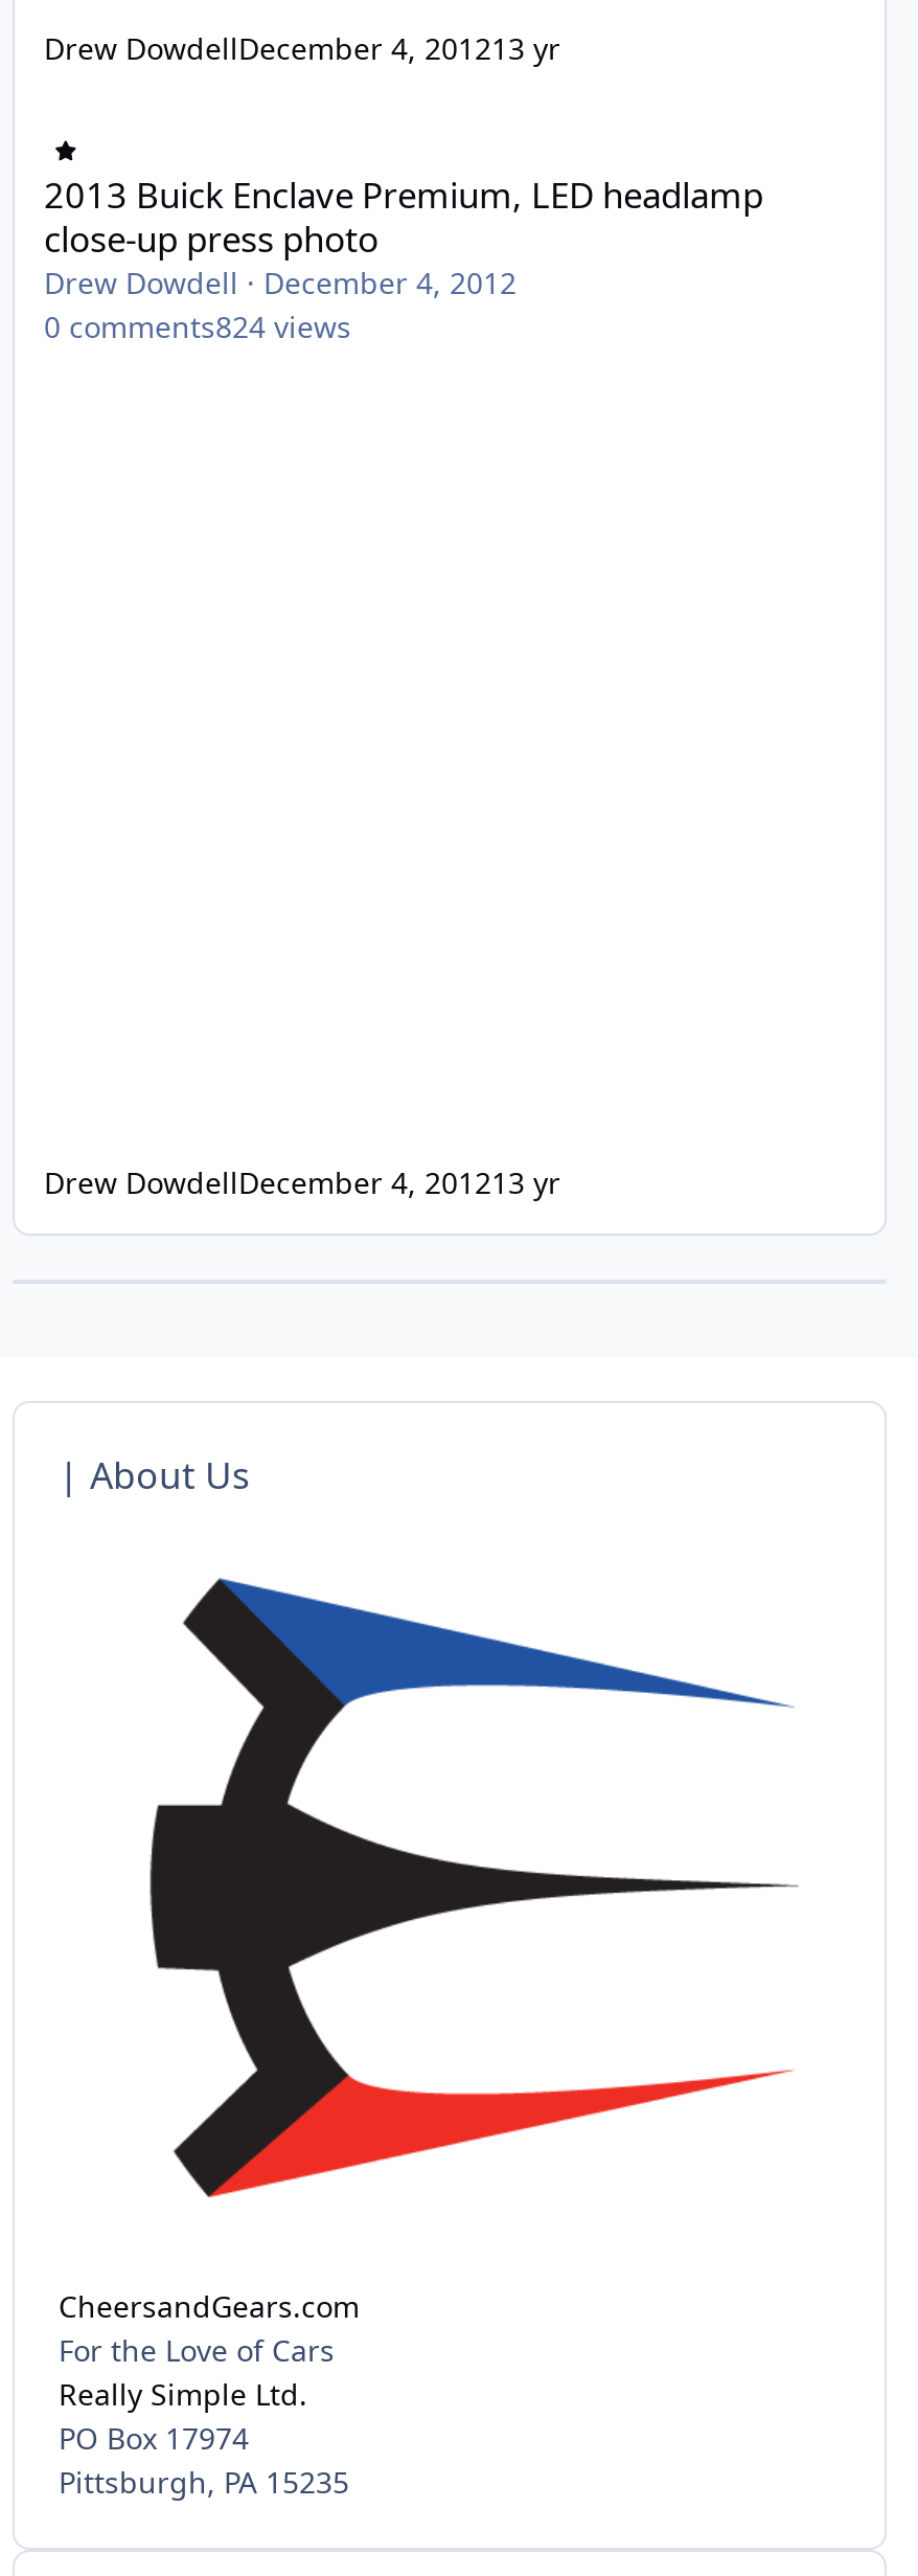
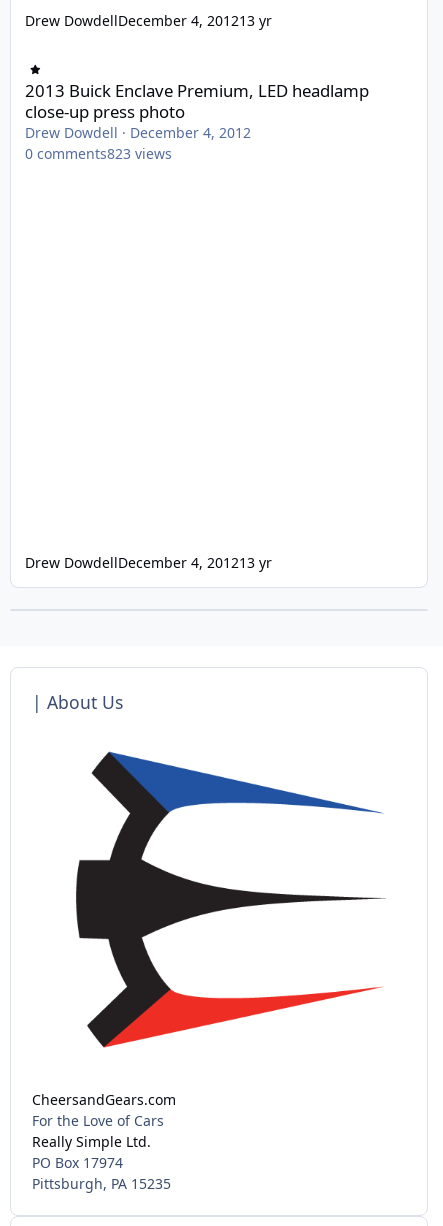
- 0 comments824 views
+ 0 comments823 views
